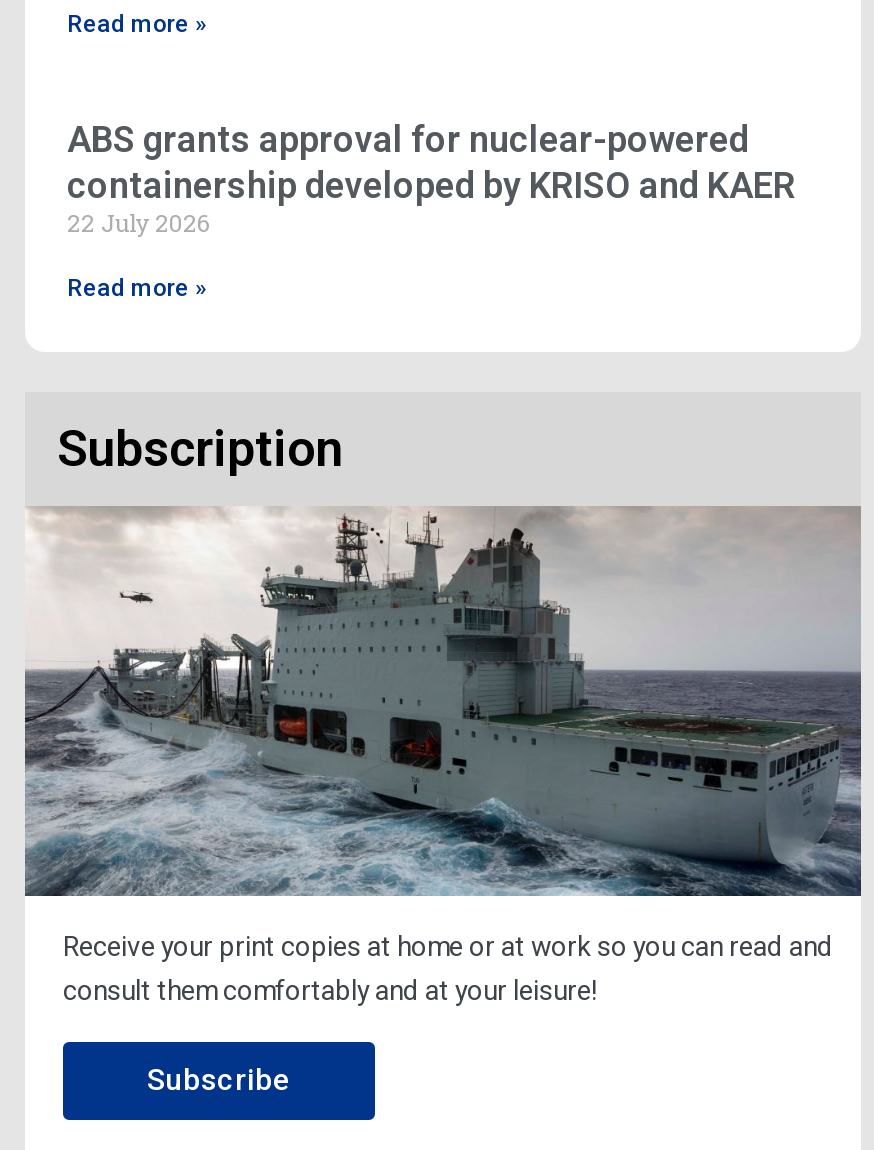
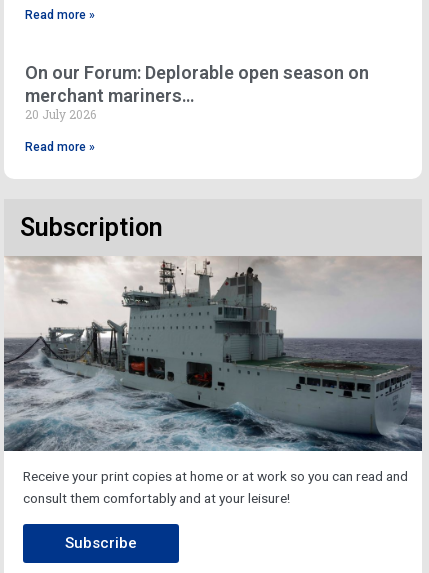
- ABS grants approval for nuclear-powered
- containership developed by KRISO and KAER
- 22 July 2026
+ On our Forum: Deplorable open season on
+ merchant mariners…
+ 20 July 2026
